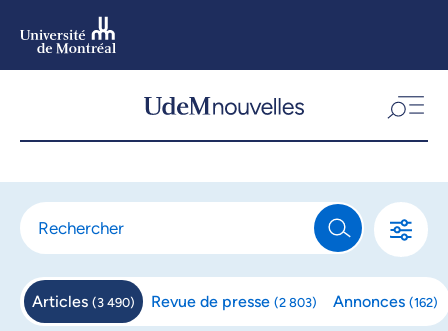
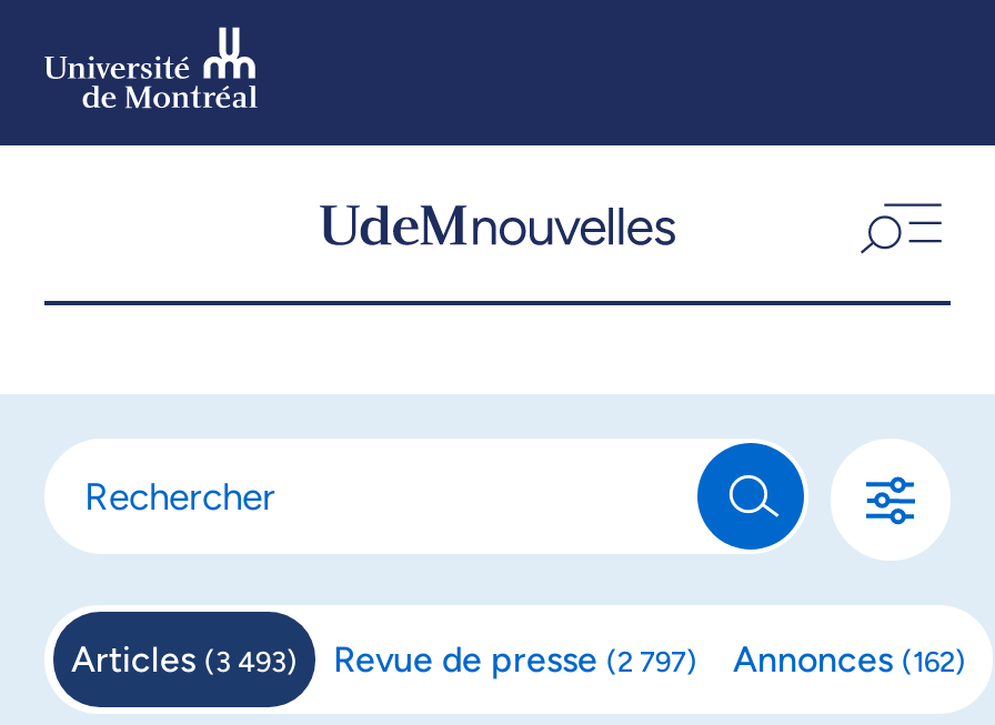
- Articles (3 490)
+ Articles (3 493)

- Revue de presse (2 803)
+ Revue de presse (2 797)
